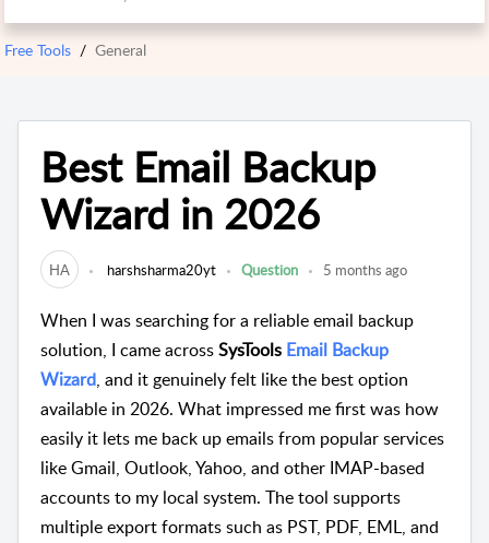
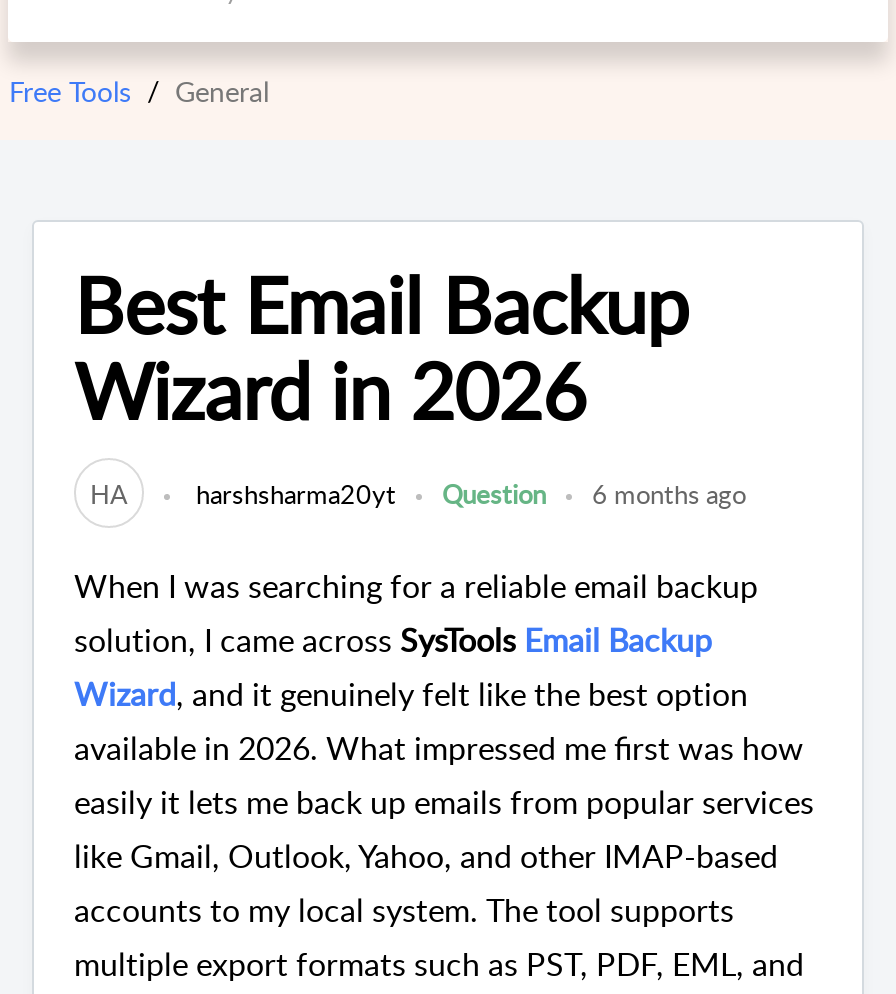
- HA harshsharma20yt Question 5 months ago
+ HA harshsharma20yt Question 6 months ago
